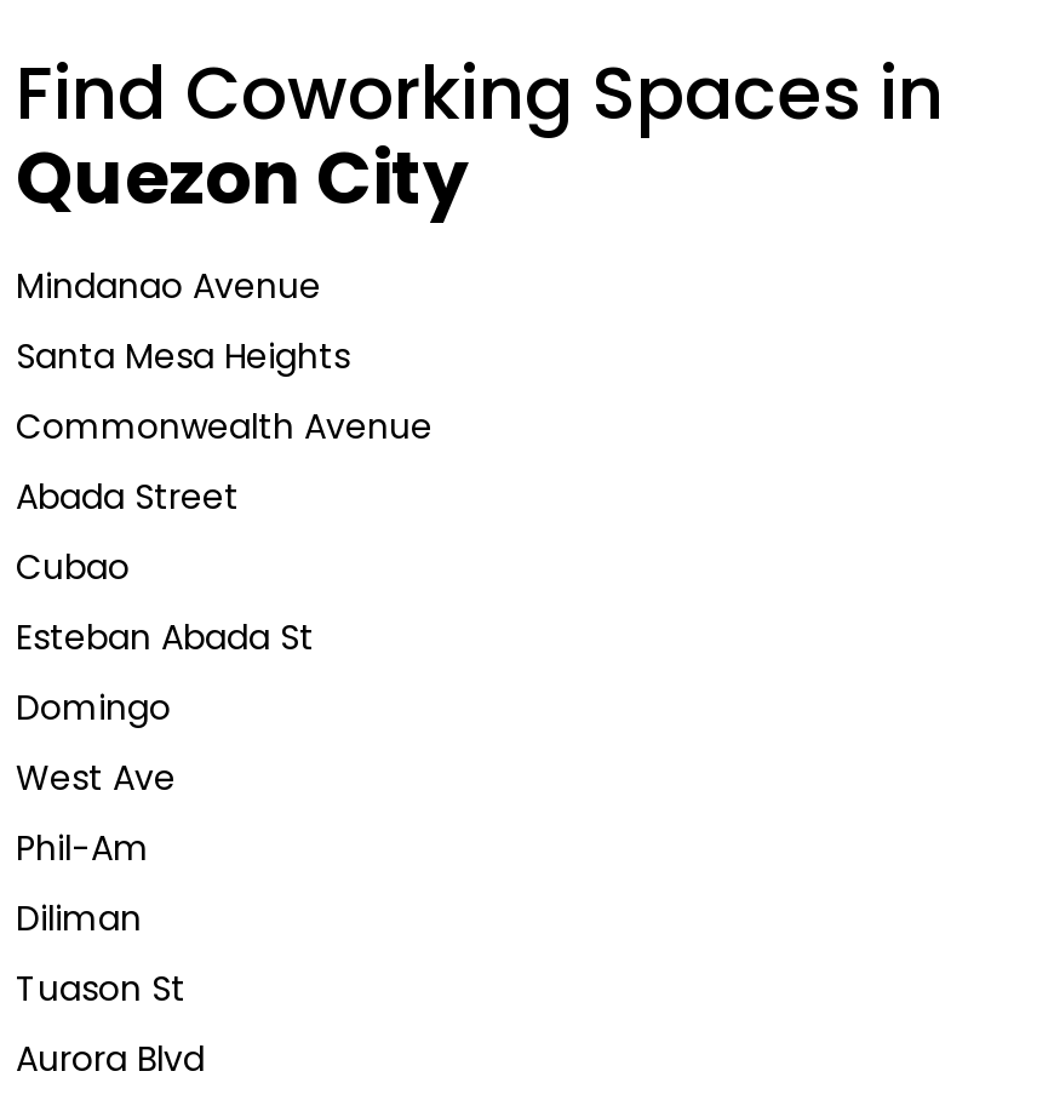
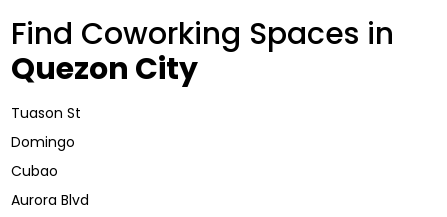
- Mindanao Avenue
- Santa Mesa Heights
- Commonwealth Avenue
- Abada Street
- Esteban Abada St
- West Ave
- Phil-Am
- Diliman

moved down: Domingo | Cubao

moved up: Tuason St
